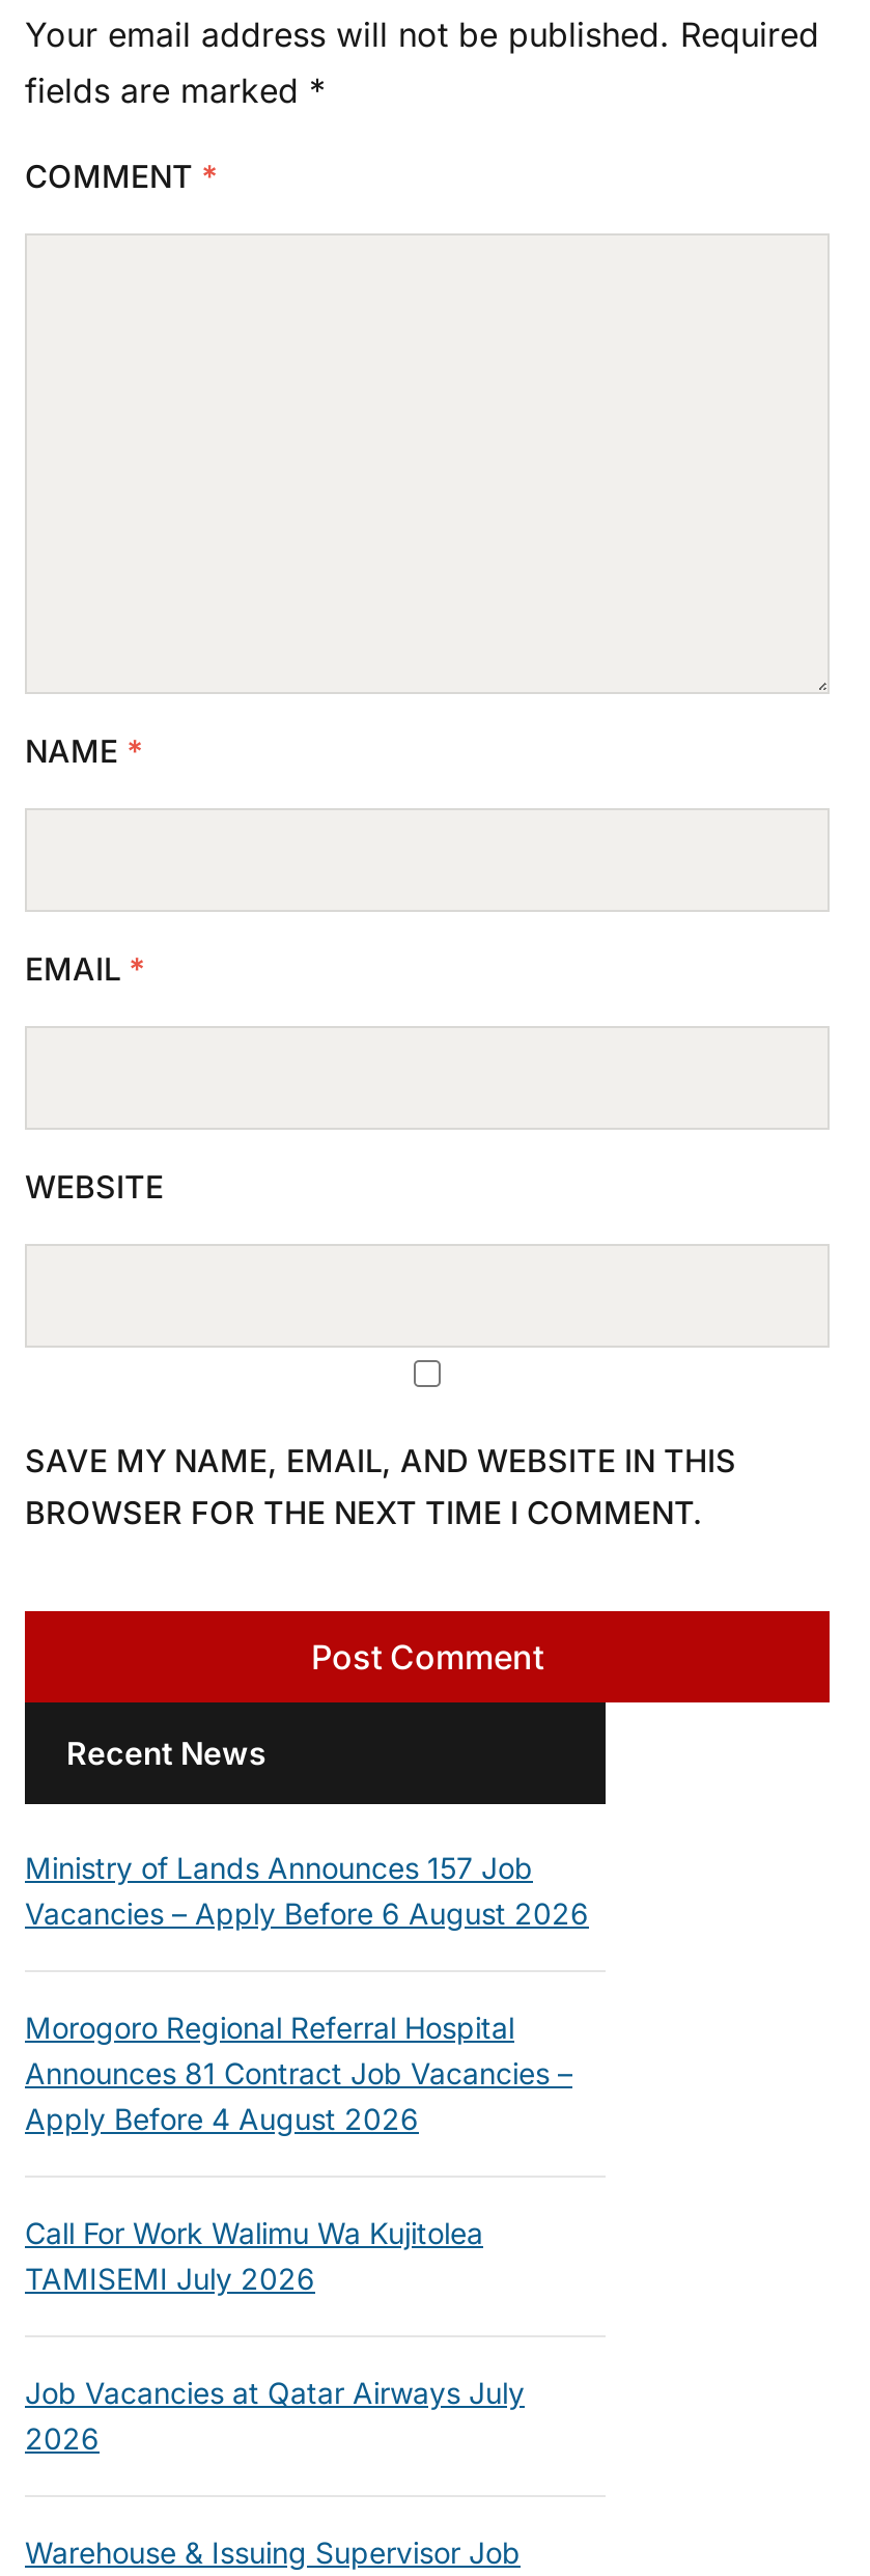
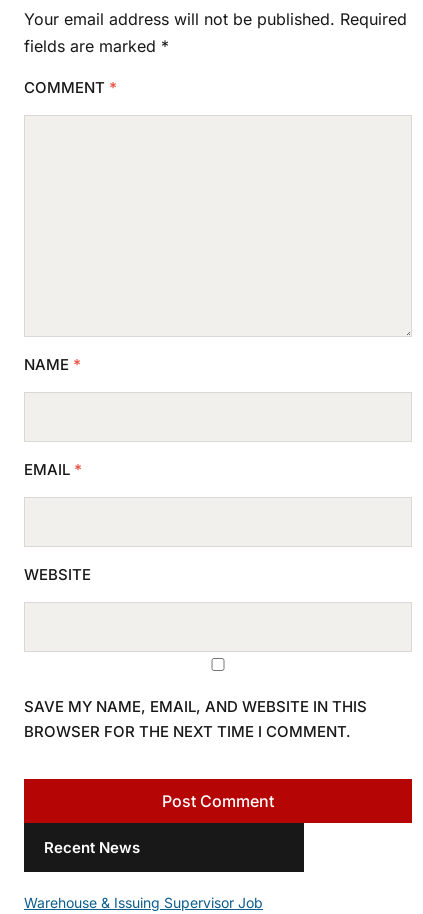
- Ministry of Lands Announces 157 Job
- Vacancies – Apply Before 6 August 2026
- Morogoro Regional Referral Hospital
- Announces 81 Contract Job Vacancies –
- Apply Before 4 August 2026
- Call For Work Walimu Wa Kujitolea
- TAMISEMI July 2026
- Job Vacancies at Qatar Airways July
- 2026
